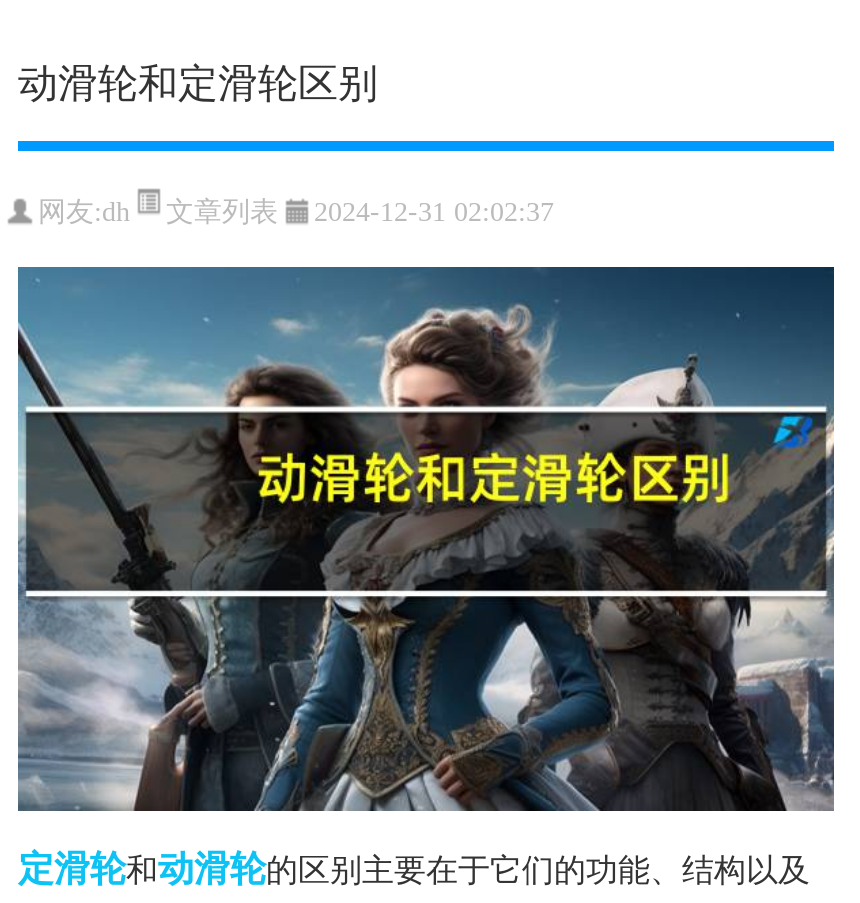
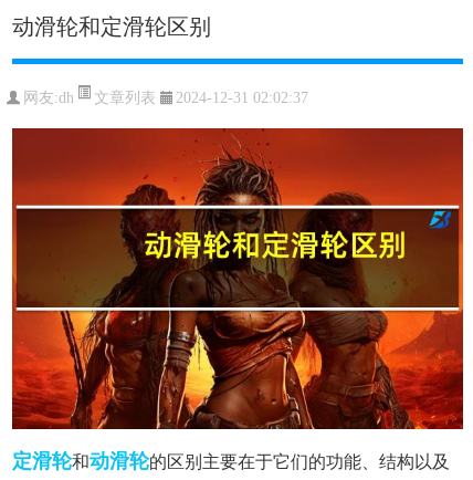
- [image]
+ [image]
